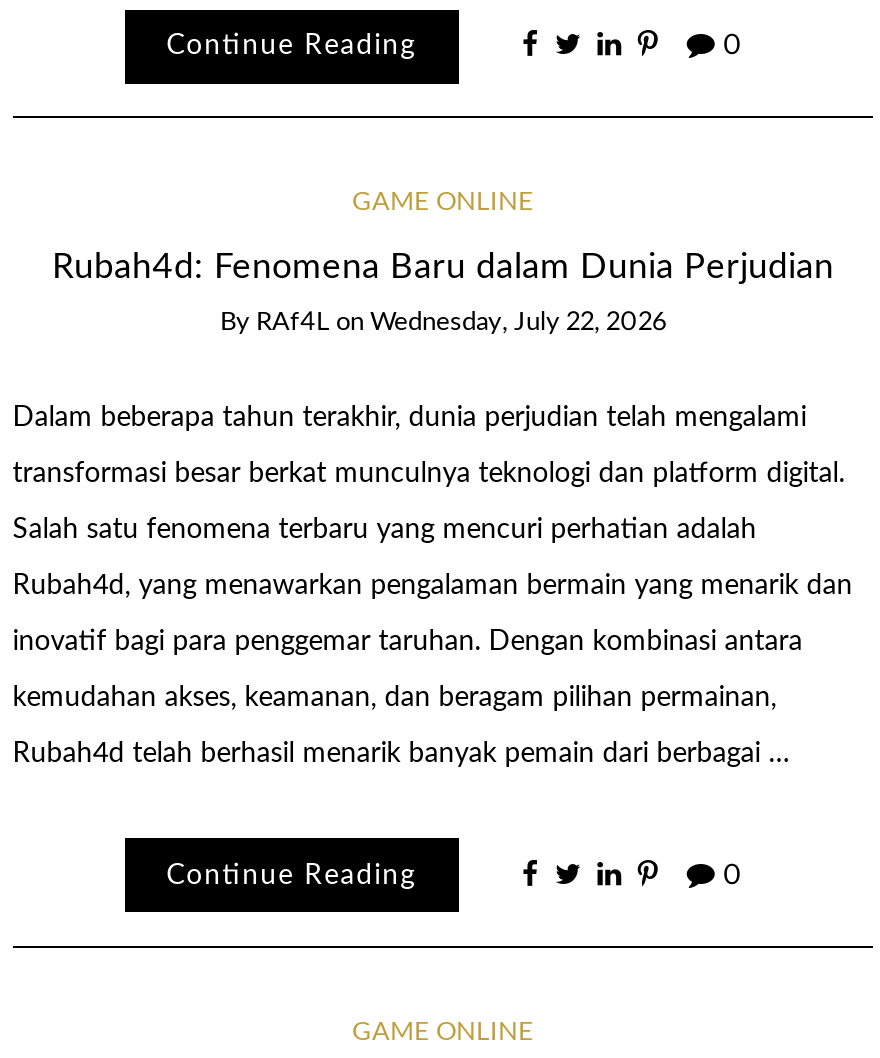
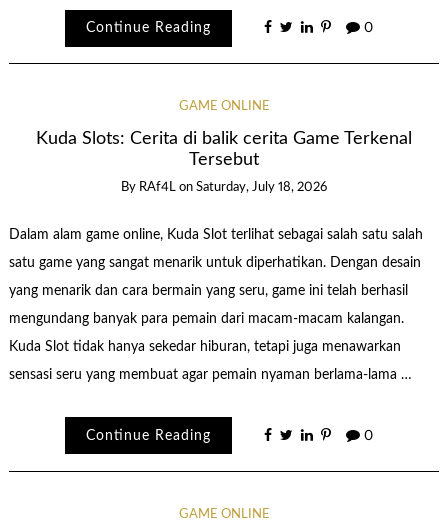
- Rubah4d: Fenomena Baru dalam Dunia Perjudian
- By RAf4L on Wednesday, July 22, 2026
- Dalam beberapa tahun terakhir, dunia perjudian telah mengalami
- transformasi besar berkat munculnya teknologi dan platform digital.
- Salah satu fenomena terbaru yang mencuri perhatian adalah
- Rubah4d, yang menawarkan pengalaman bermain yang menarik dan
- inovatif bagi para penggemar taruhan. Dengan kombinasi antara
- kemudahan akses, keamanan, dan beragam pilihan permainan,
- Rubah4d telah berhasil menarik banyak pemain dari berbagai …
+ Kuda Slots: Cerita di balik cerita Game Terkenal
+ Tersebut
+ By RAf4L on Saturday, July 18, 2026
+ Dalam alam game online, Kuda Slot terlihat sebagai salah satu salah
+ satu game yang sangat menarik untuk diperhatikan. Dengan desain
+ yang menarik dan cara bermain yang seru, game ini telah berhasil
+ mengundang banyak para pemain dari macam-macam kalangan.
+ Kuda Slot tidak hanya sekedar hiburan, tetapi juga menawarkan
+ sensasi seru yang membuat agar pemain nyaman berlama-lama …
